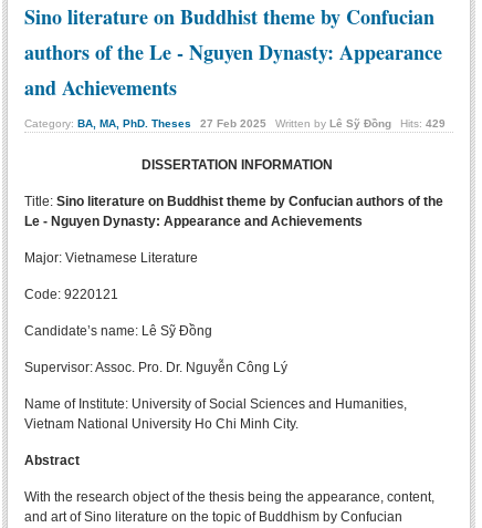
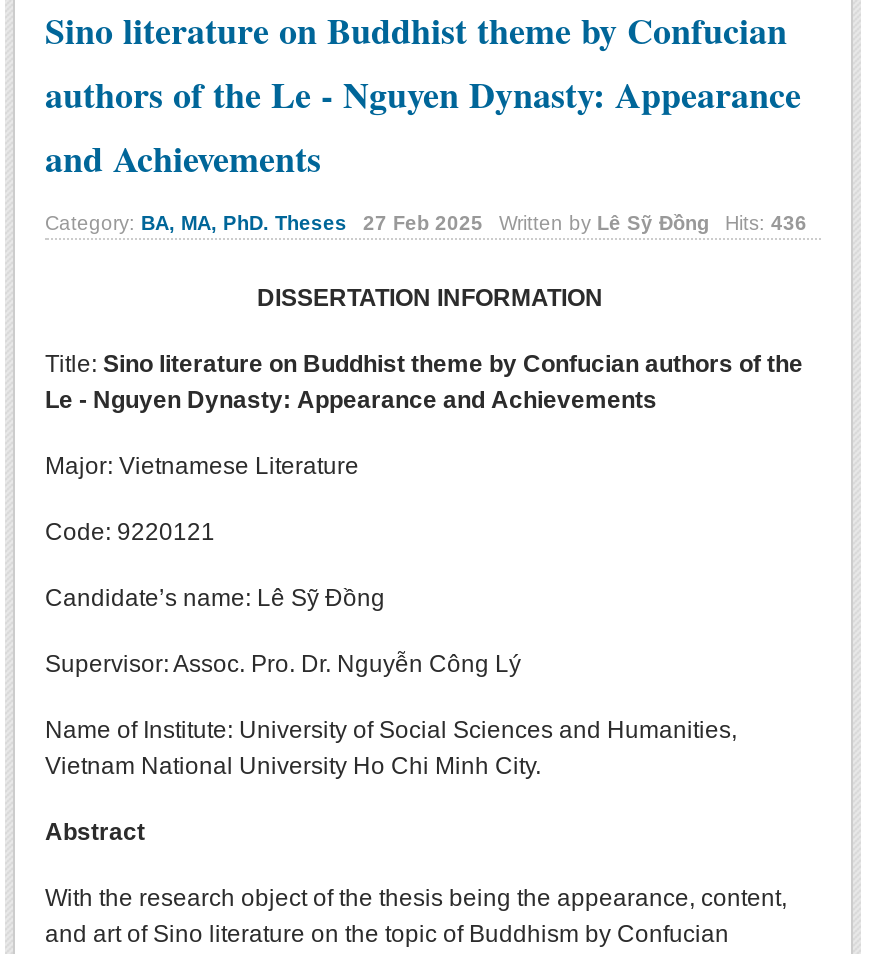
- Hits: 429
+ Hits: 436
